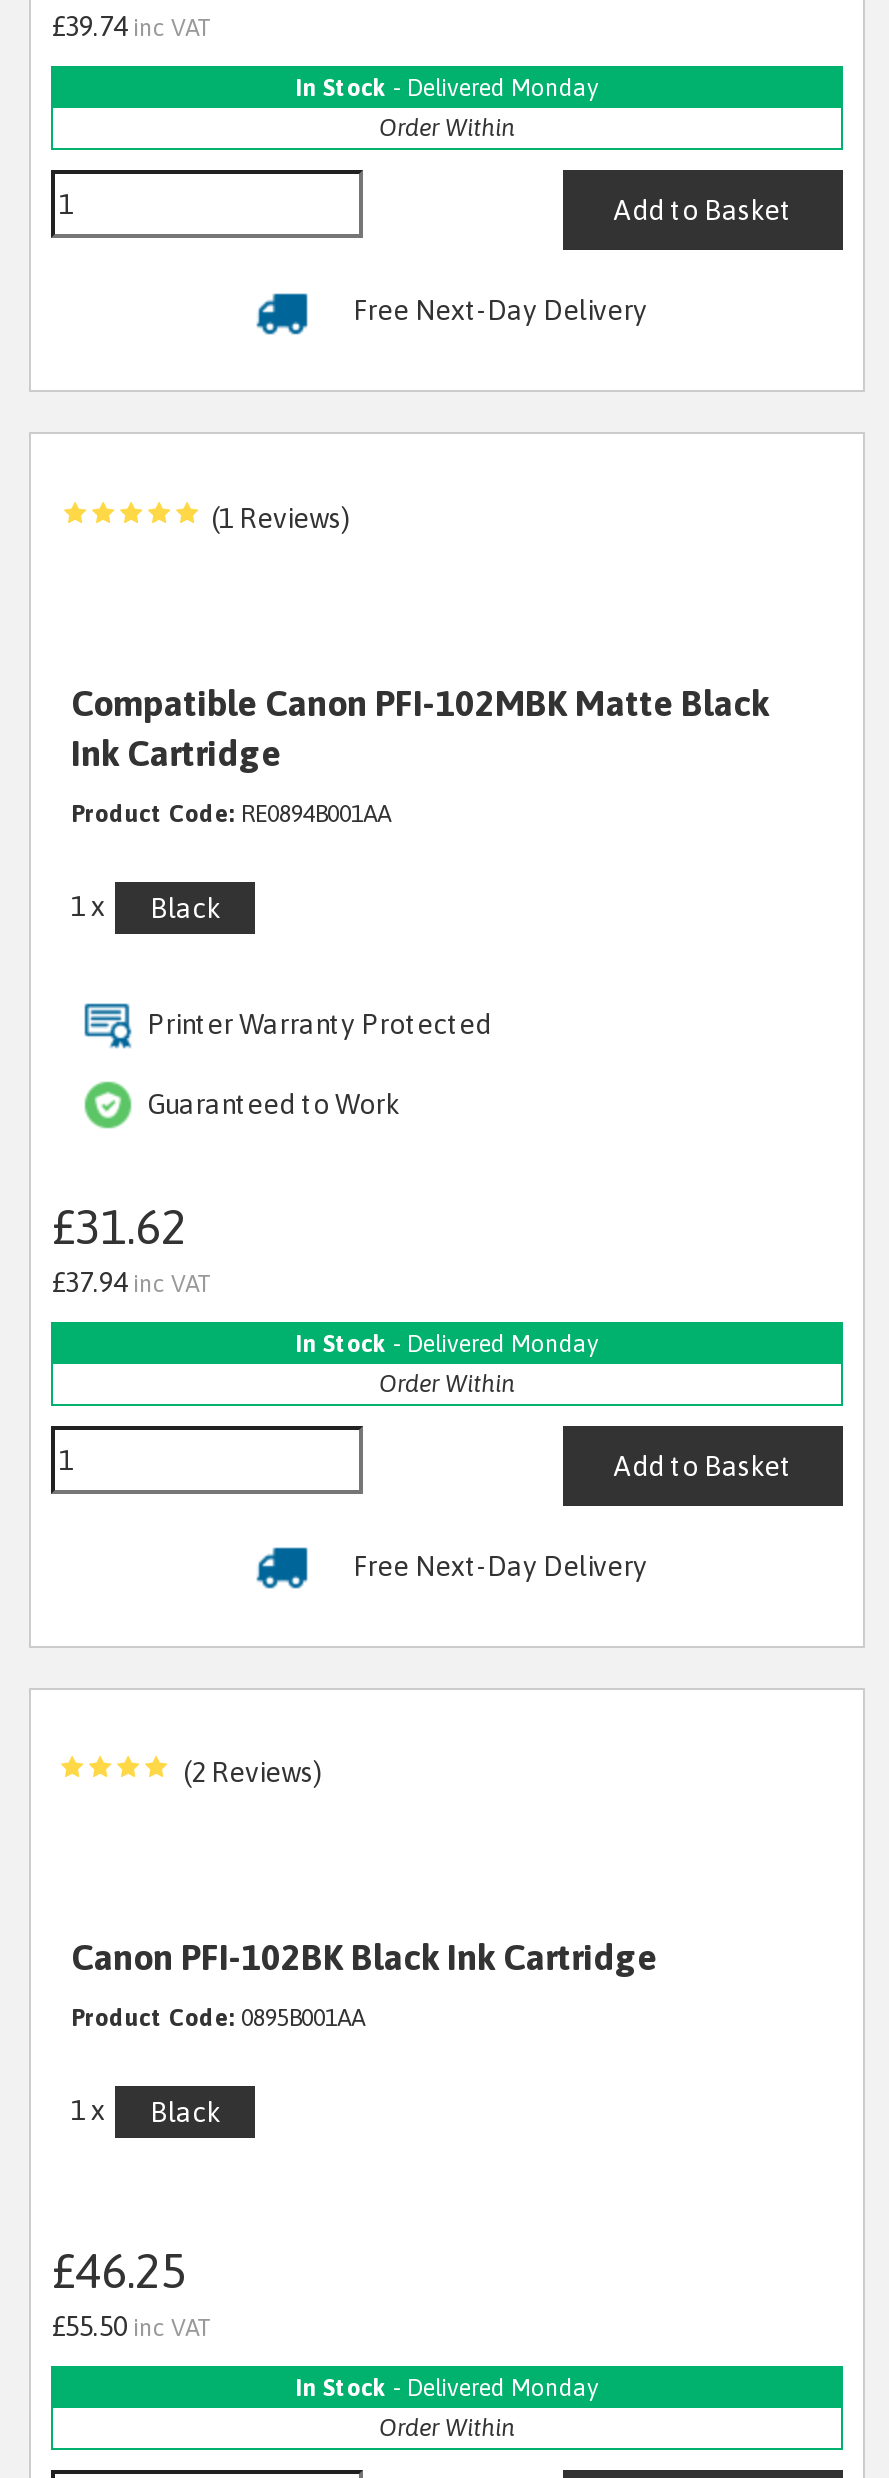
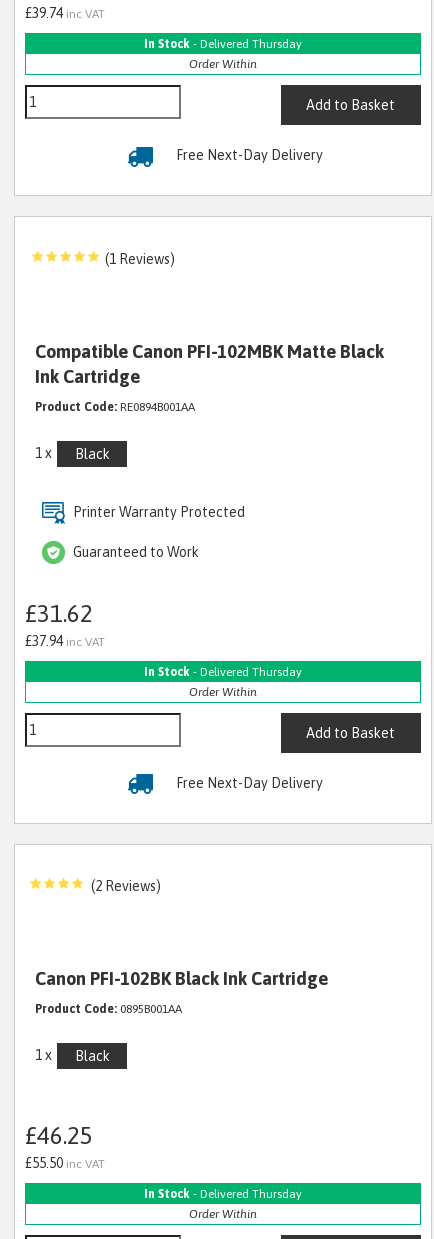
- In Stock - Delivered Monday
+ In Stock - Delivered Thursday

- In Stock - Delivered Monday
+ In Stock - Delivered Thursday

- In Stock - Delivered Monday
+ In Stock - Delivered Thursday
